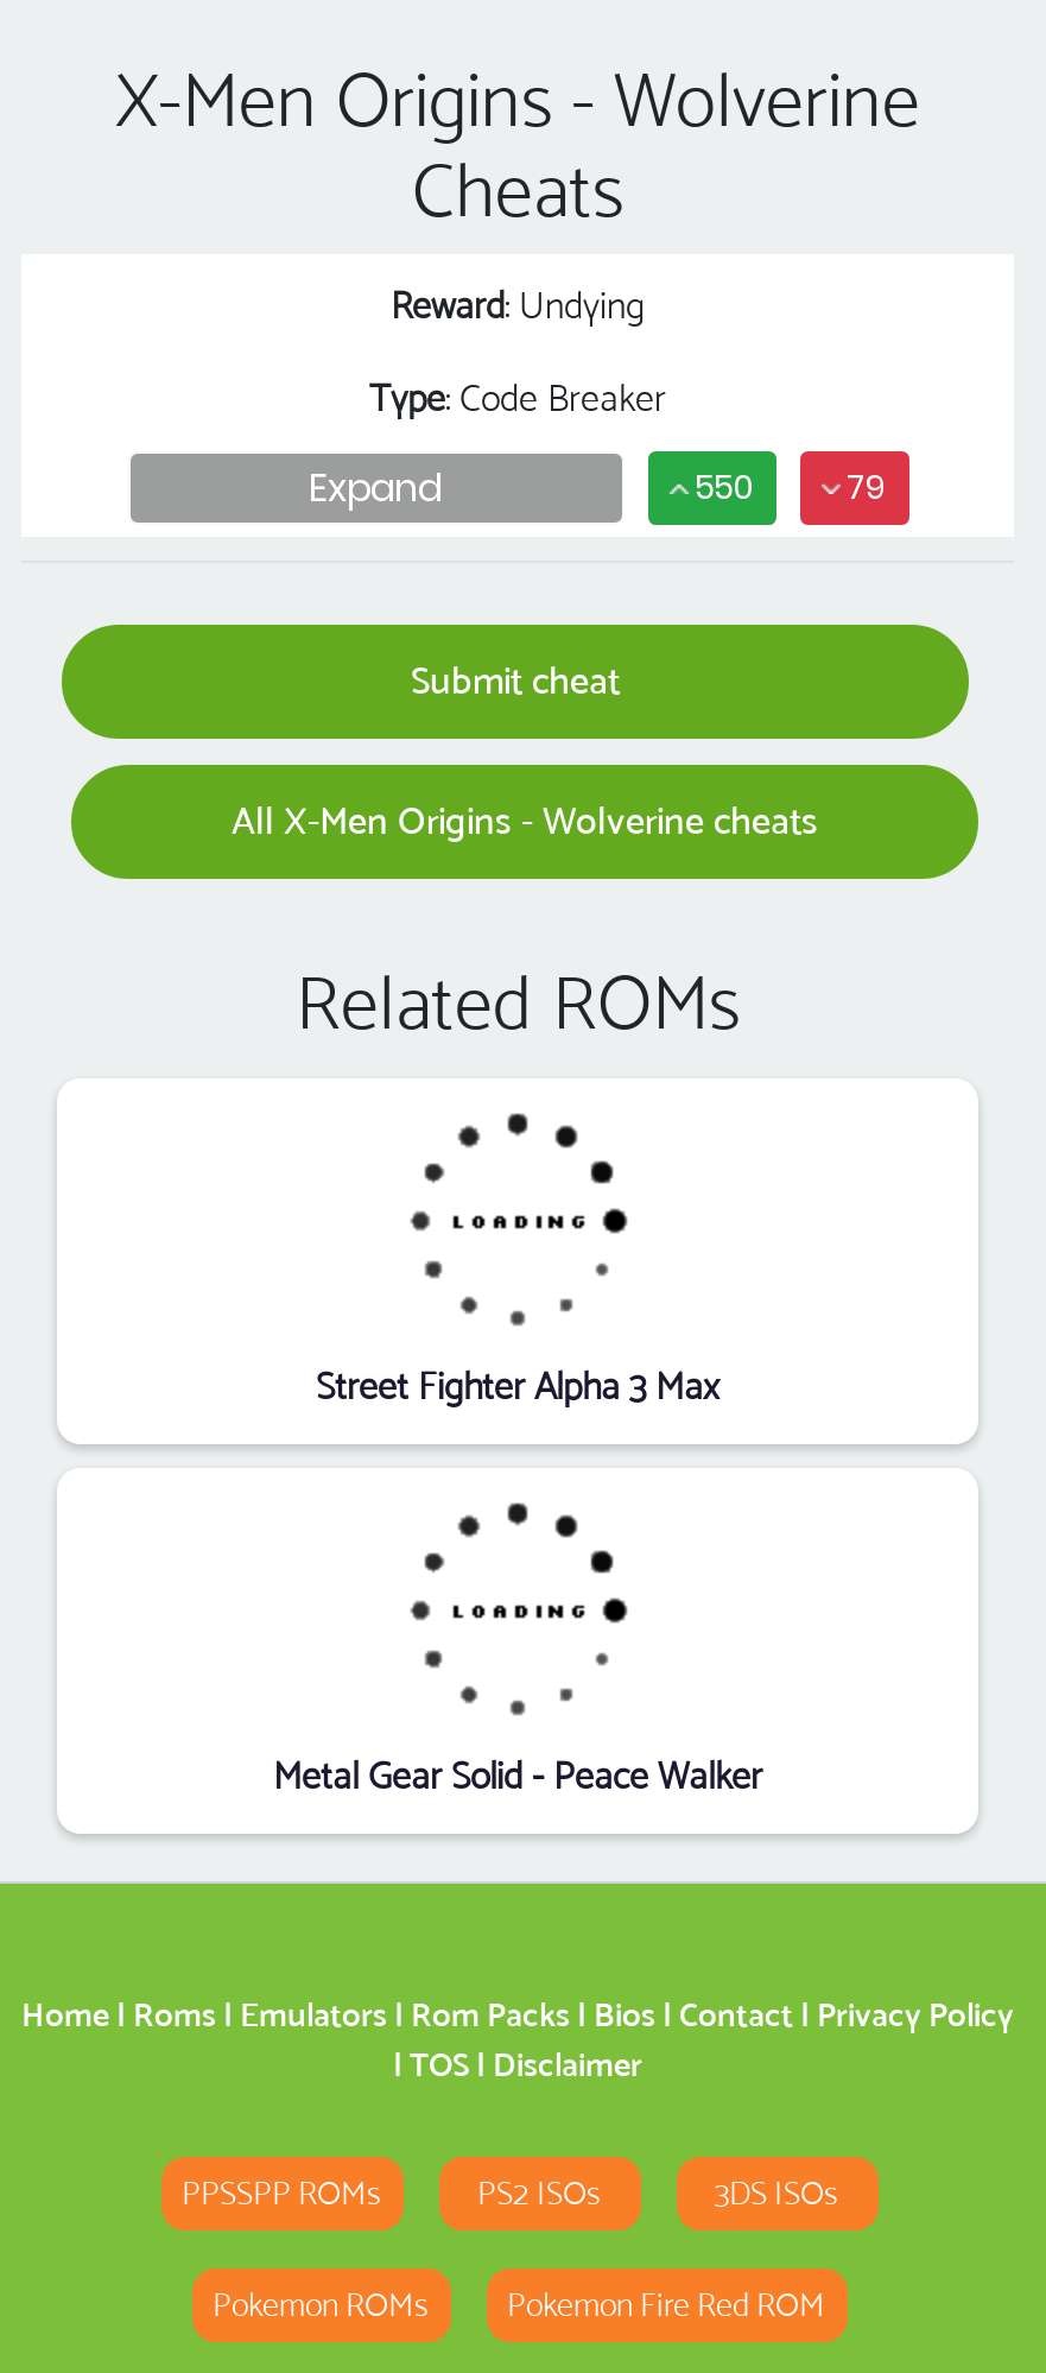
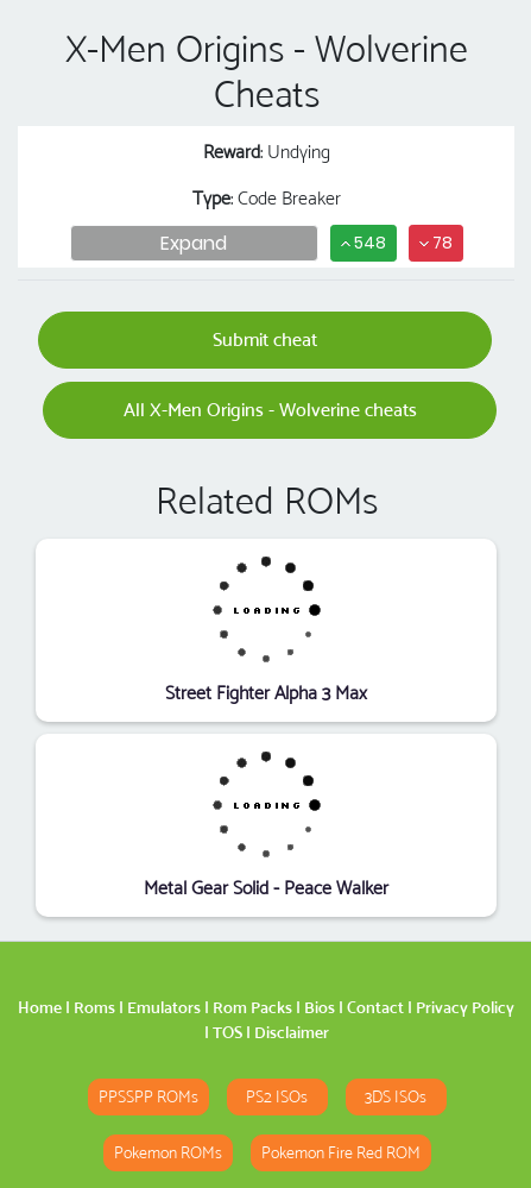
- 550
+ 548

- 79
+ 78
